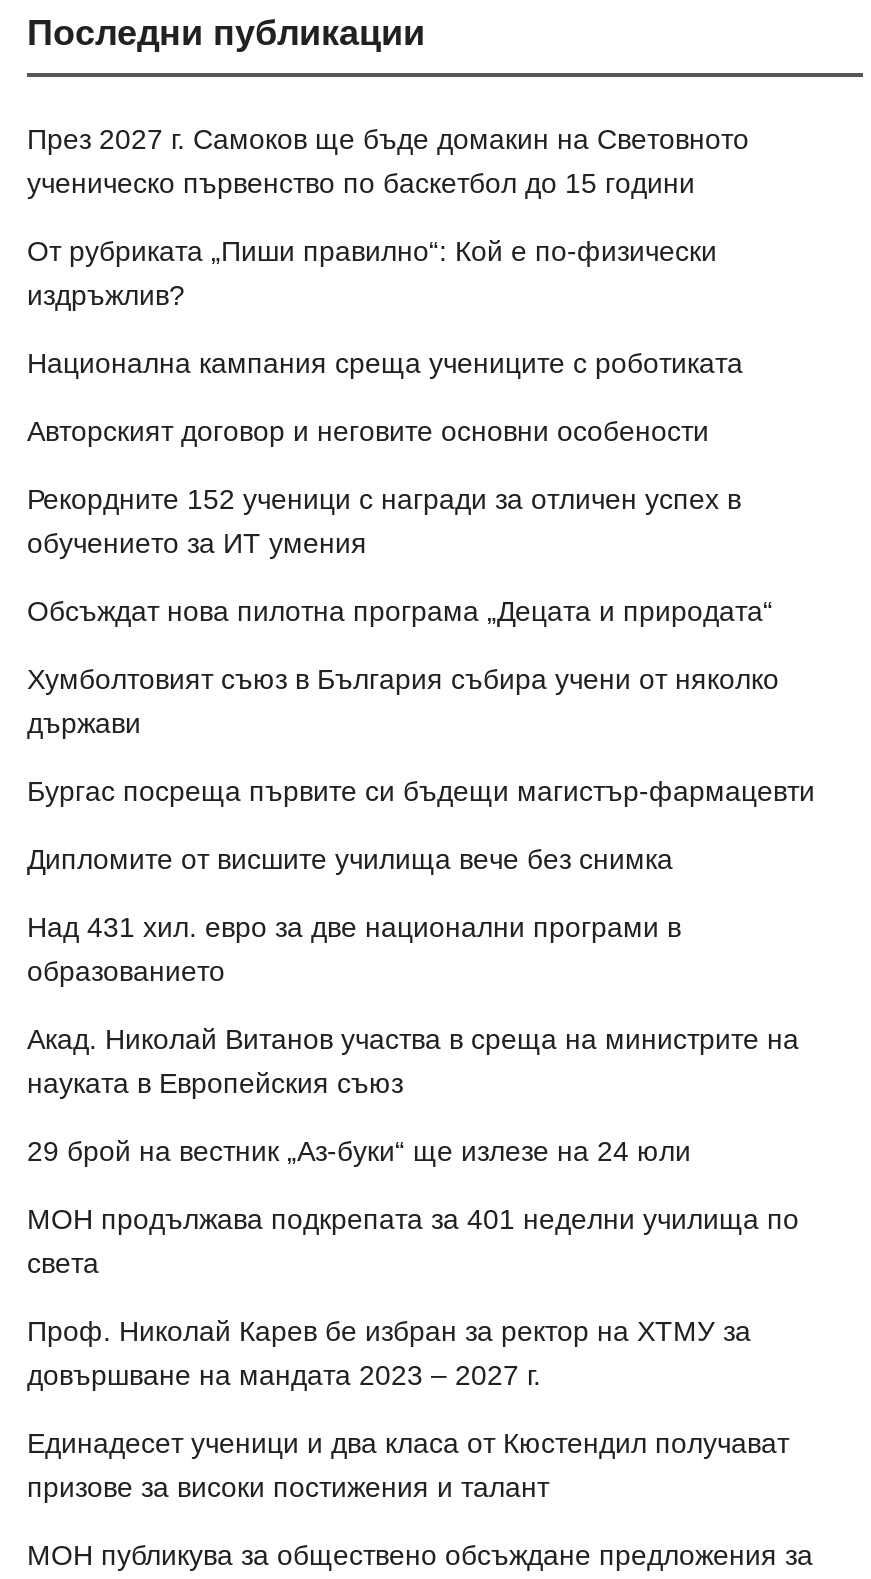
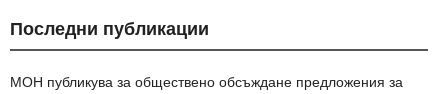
- През 2027 г. Самоков ще бъде домакин на Световното
- ученическо първенство по баскетбол до 15 години
- От рубриката „Пиши правилно“: Кой е по-физически
- издръжлив?
- Национална кампания среща учениците с роботиката
- Авторският договор и неговите основни особености
- Рекордните 152 ученици с награди за отличен успех в
- обучението за ИТ умения
- Обсъждат нова пилотна програма „Децата и природата“
- Хумболтовият съюз в България събира учени от няколко
- държави
- Бургас посреща първите си бъдещи магистър-фармацевти
- Дипломите от висшите училища вече без снимка
- Над 431 хил. евро за две национални програми в
- образованието
- Акад. Николай Витанов участва в среща на министрите на
- науката в Европейския съюз
- 29 брой на вестник „Аз-буки“ ще излезе на 24 юли
- МОН продължава подкрепата за 401 неделни училища по
- света
- Проф. Николай Карев бе избран за ректор на ХТМУ за
- довършване на мандата 2023 – 2027 г.
- Единадесет ученици и два класа от Кюстендил получават
- призове за високи постижения и талант
